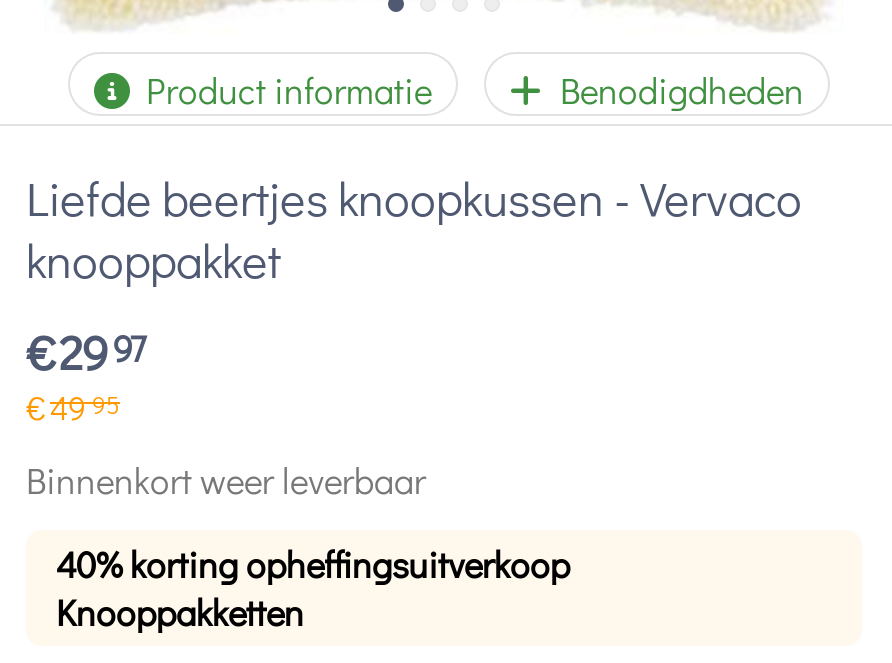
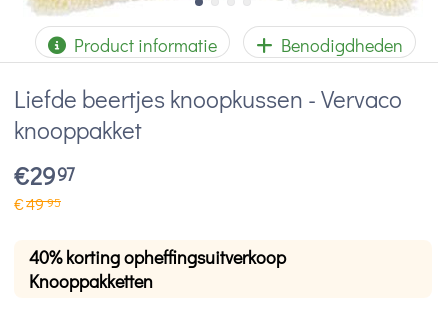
- Binnenkort weer leverbaar
